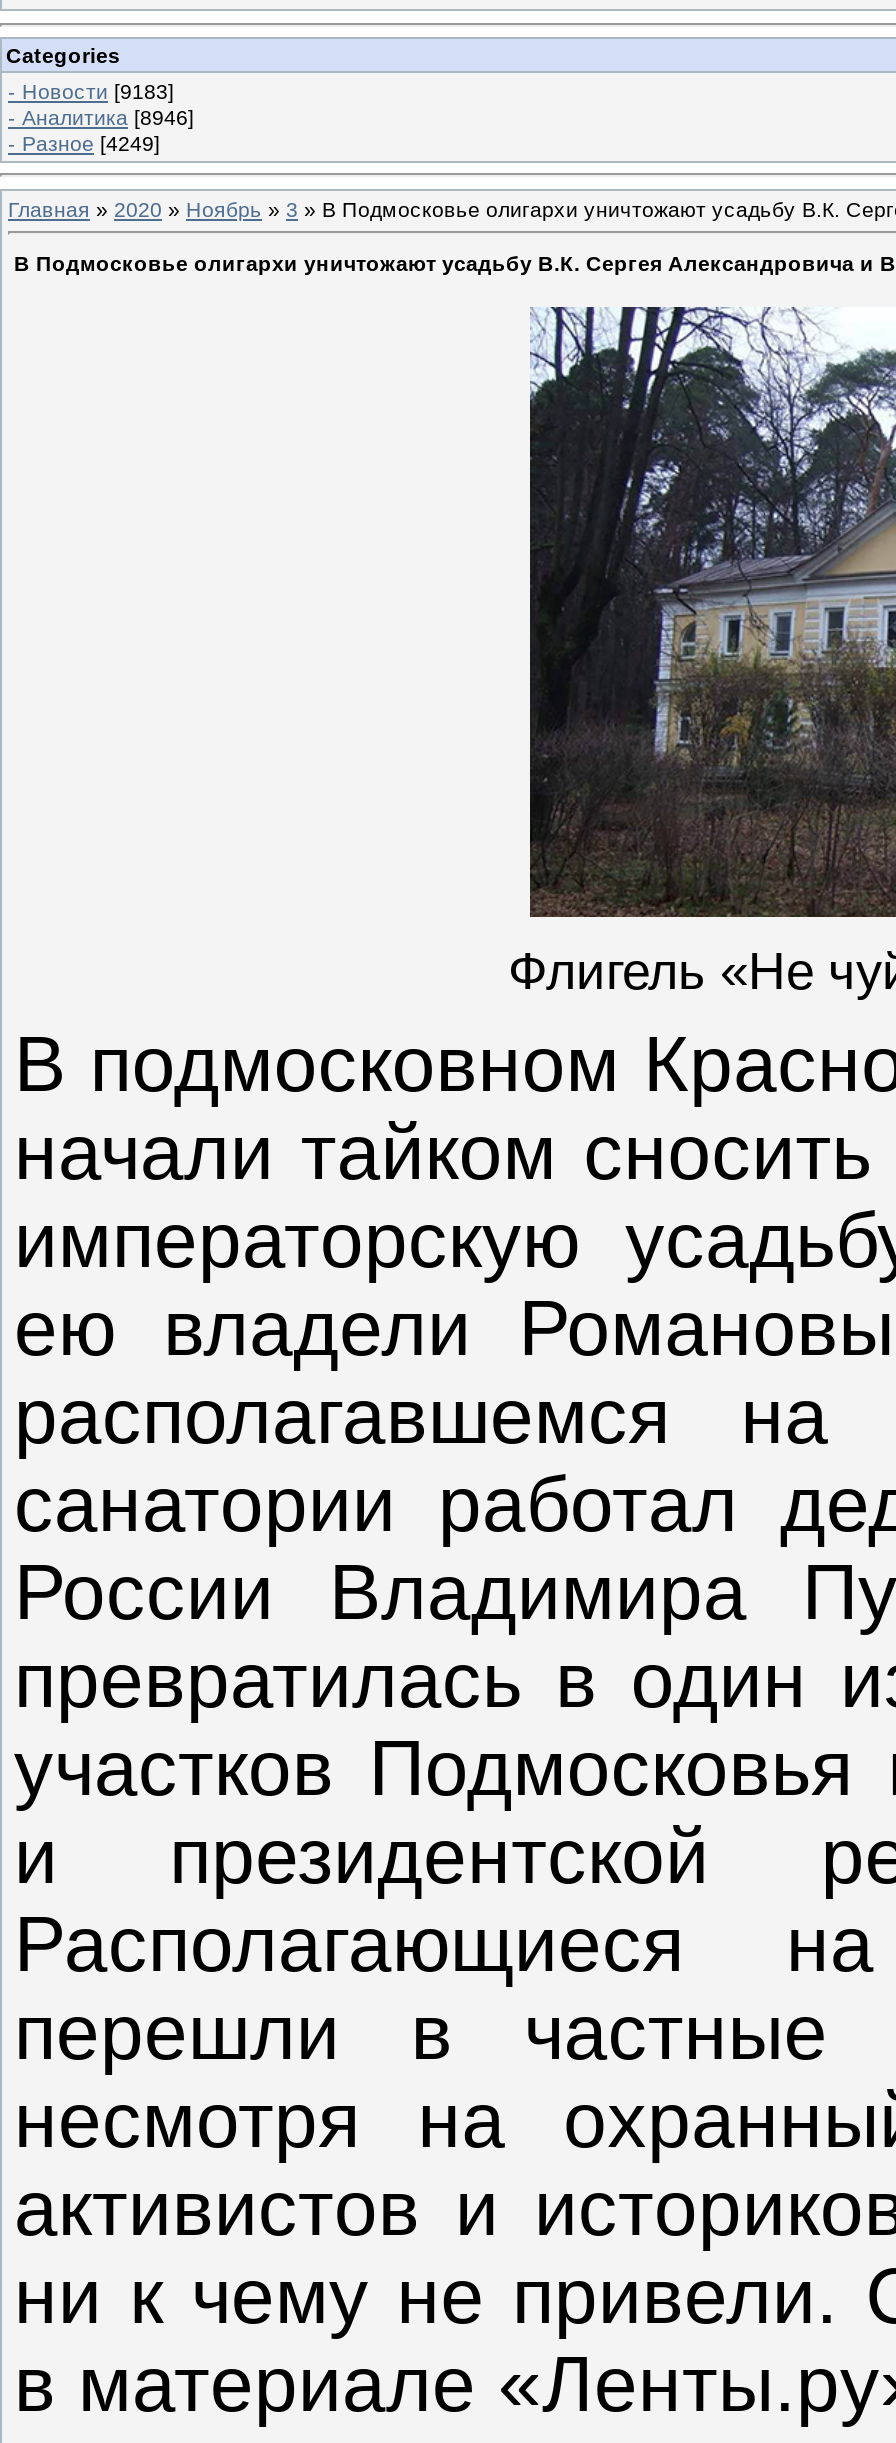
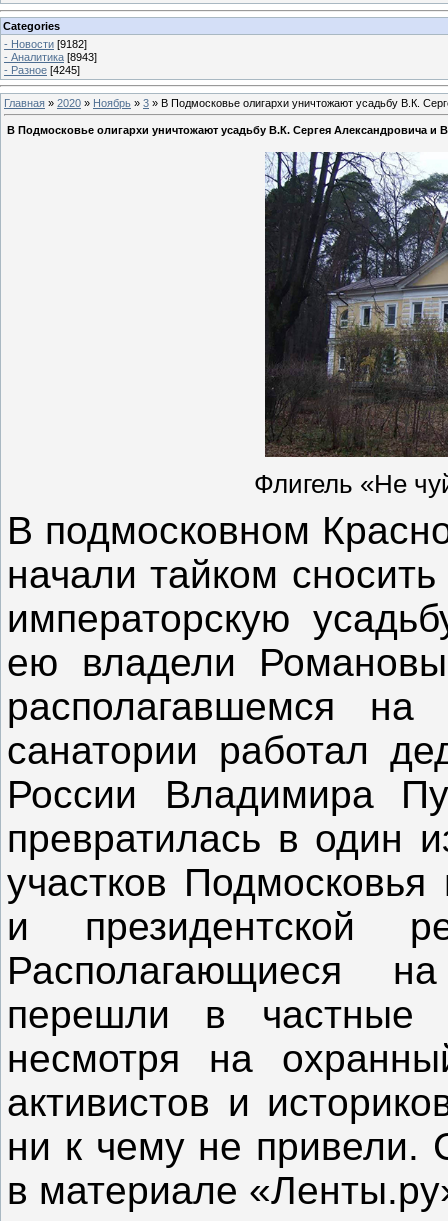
- - Новости [9183]
+ - Новости [9182]

- - Аналитика [8946]
+ - Аналитика [8943]

- - Разное [4249]
+ - Разное [4245]
